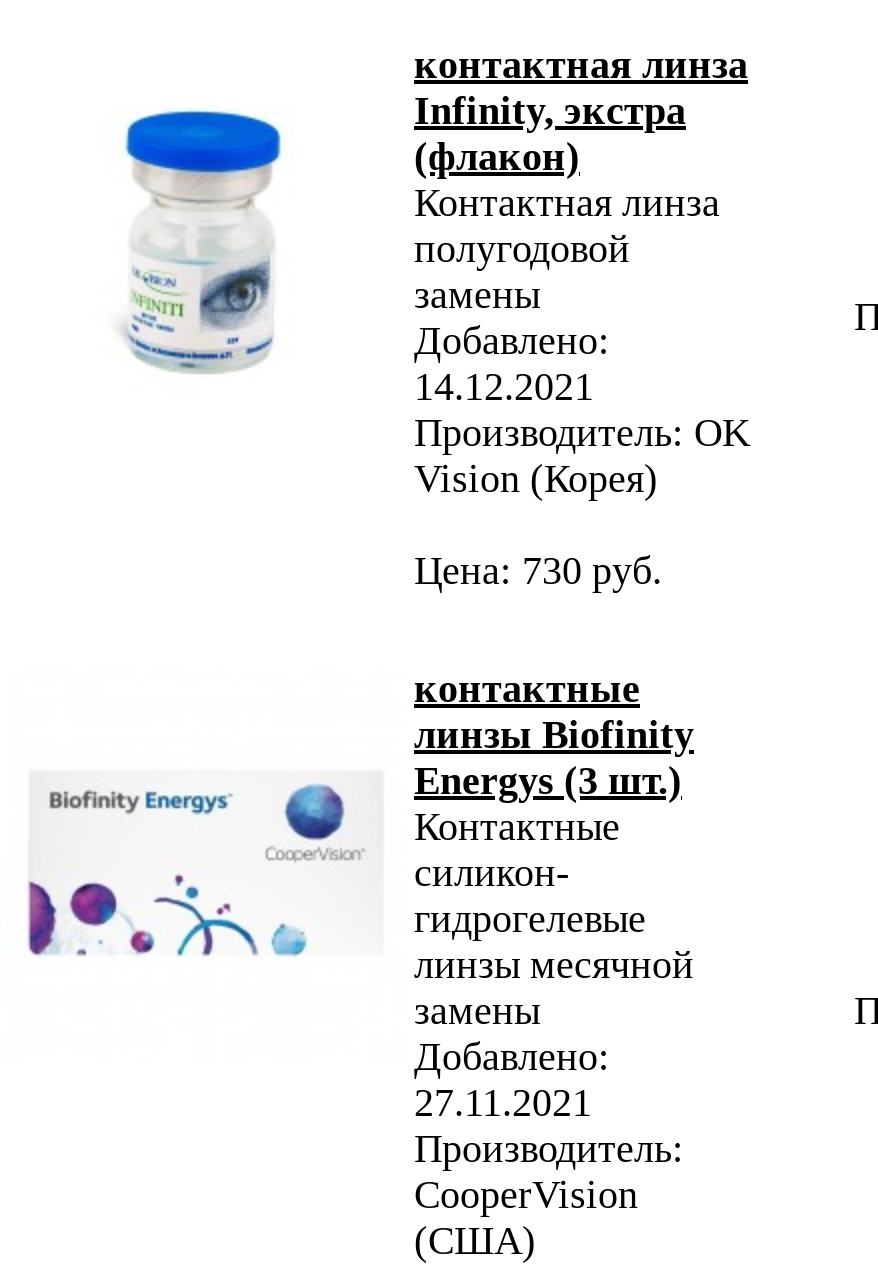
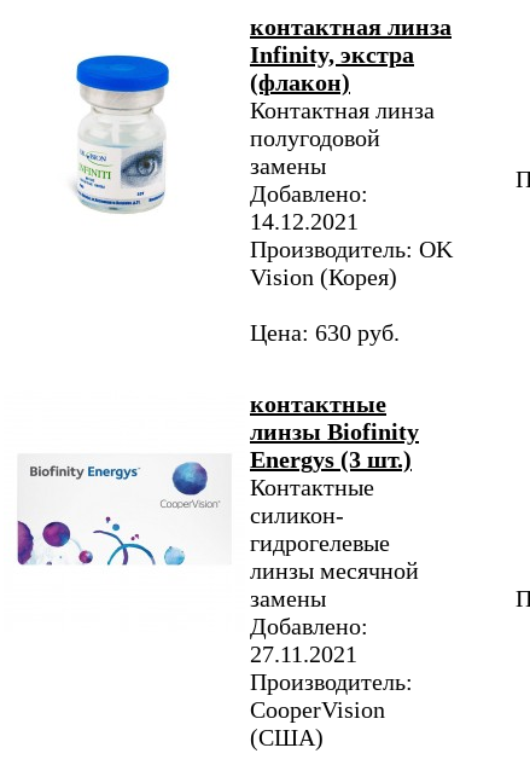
- Цена: 730 руб.
+ Цена: 630 руб.
